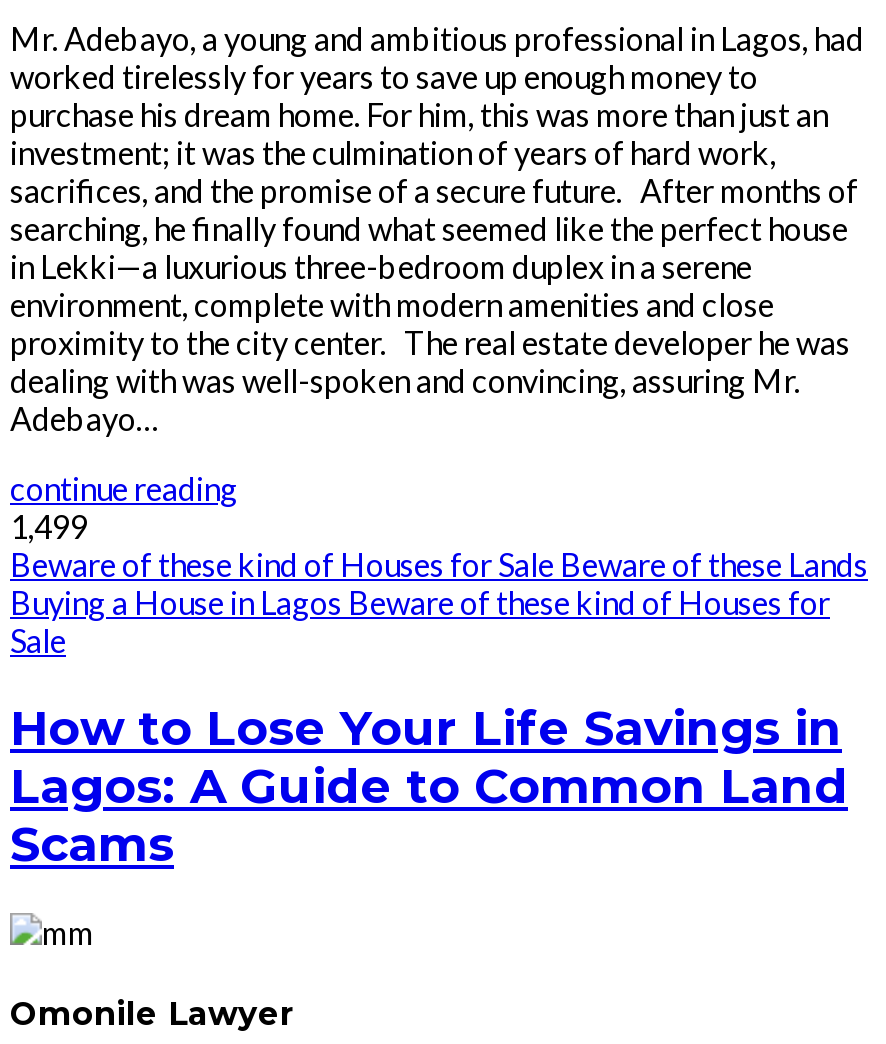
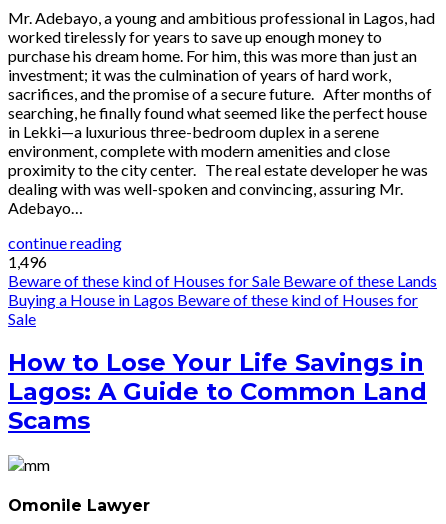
- 1,499
+ 1,496
